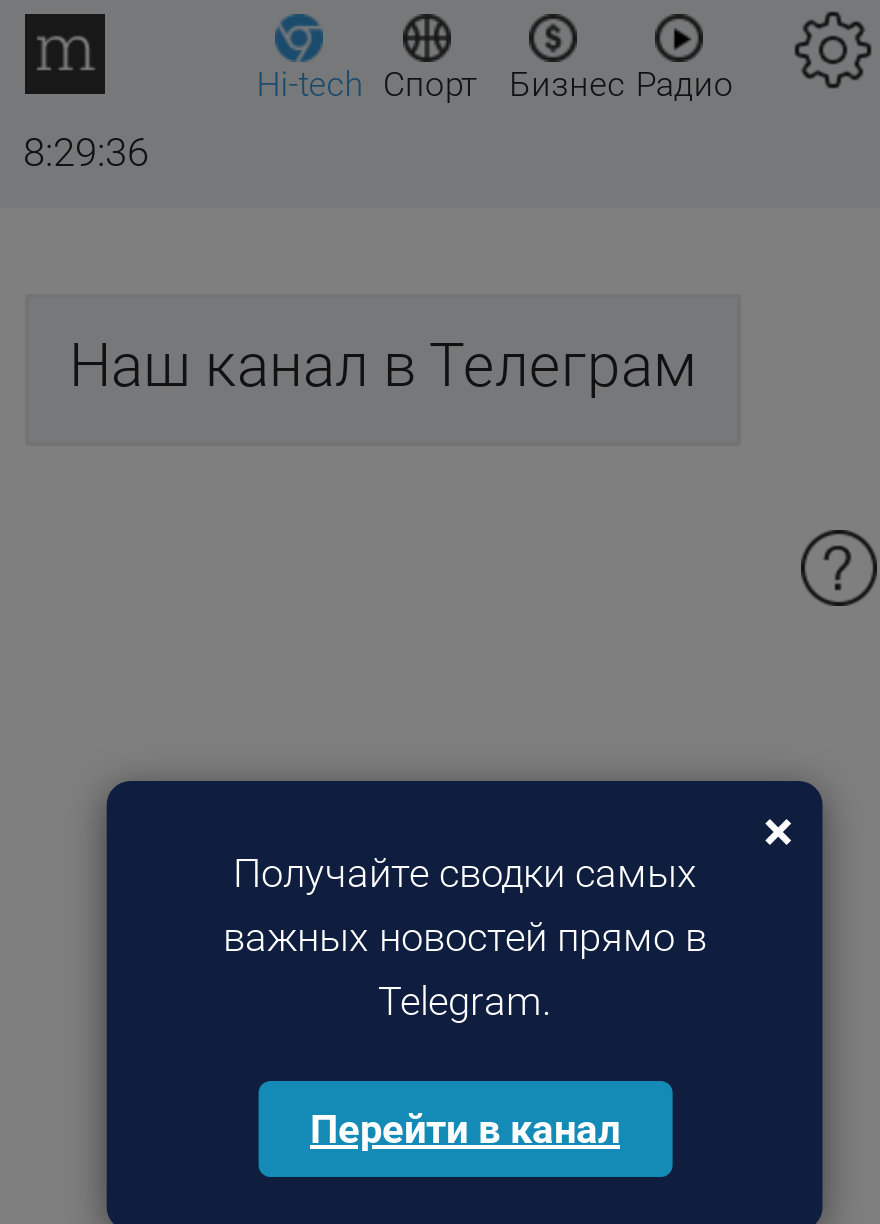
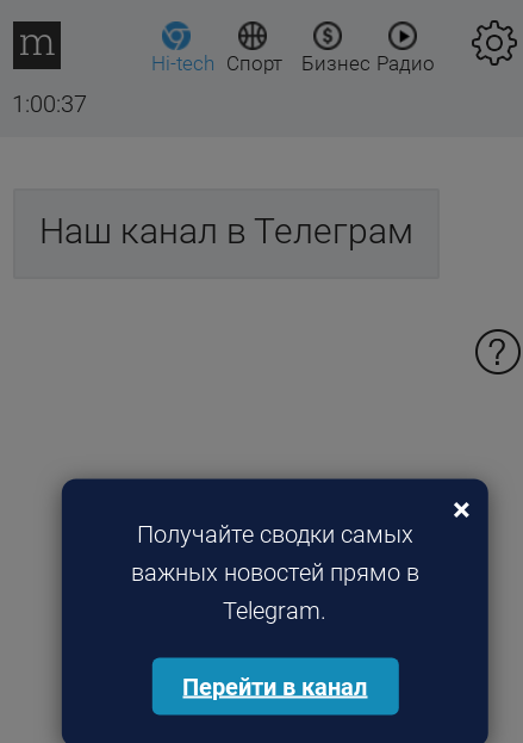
- 8:29:36
+ 1:00:37
